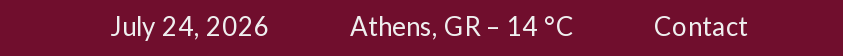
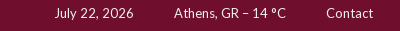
- July 24, 2026
+ July 22, 2026
